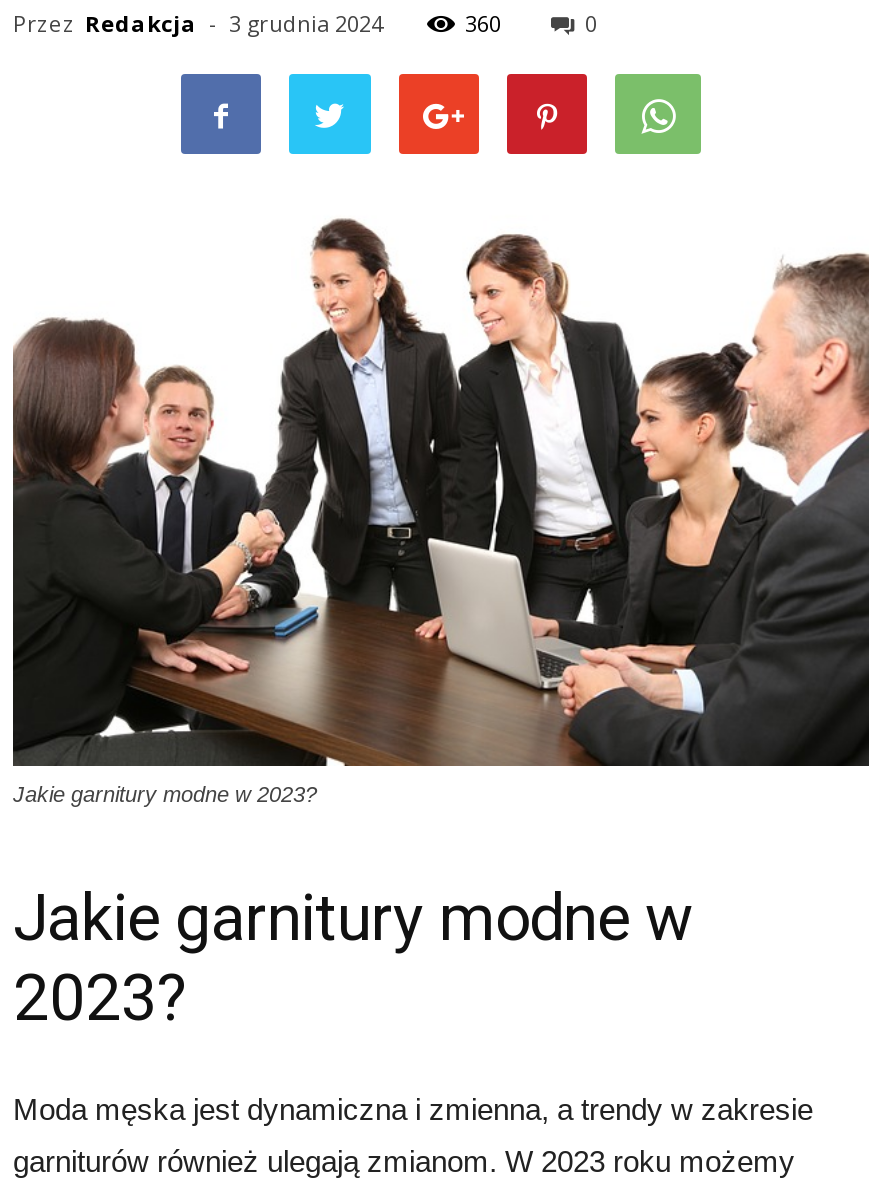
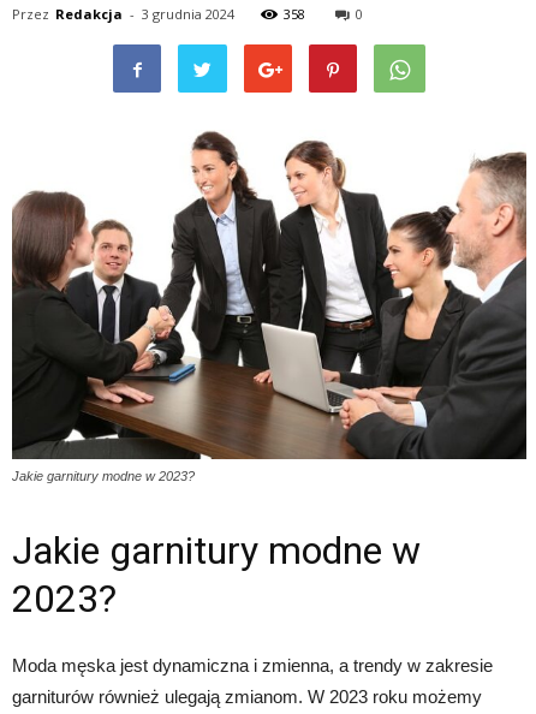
- 360
+ 358
